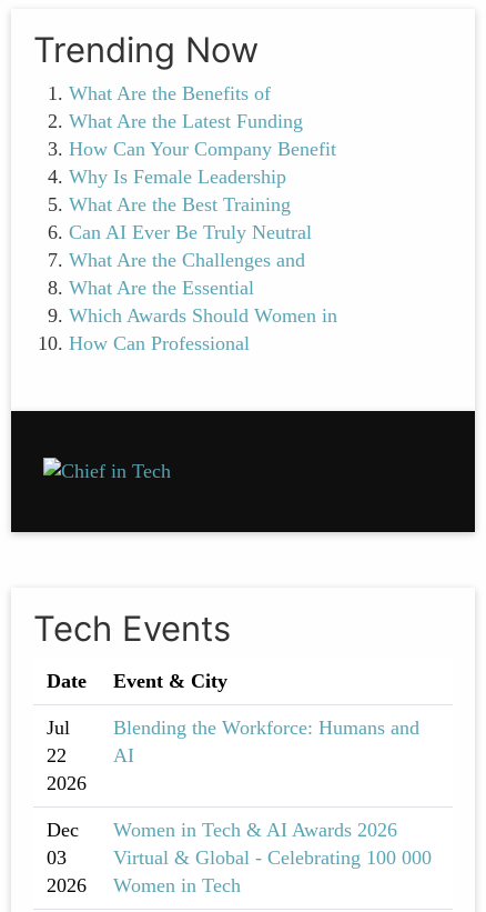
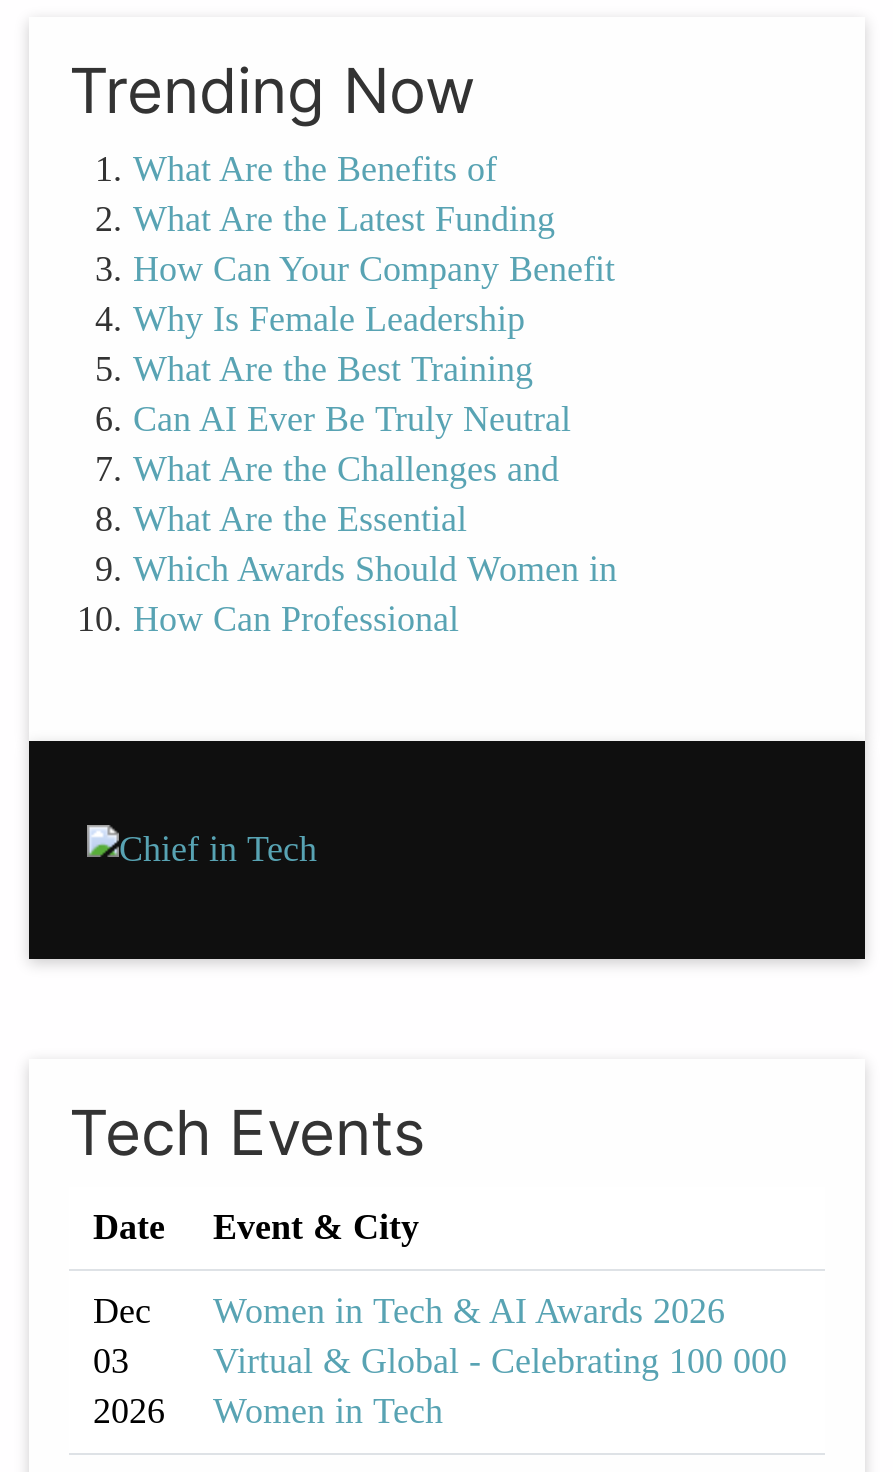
- Jul
- 22
- 2026

- Blending the Workforce: Humans and
- AI
